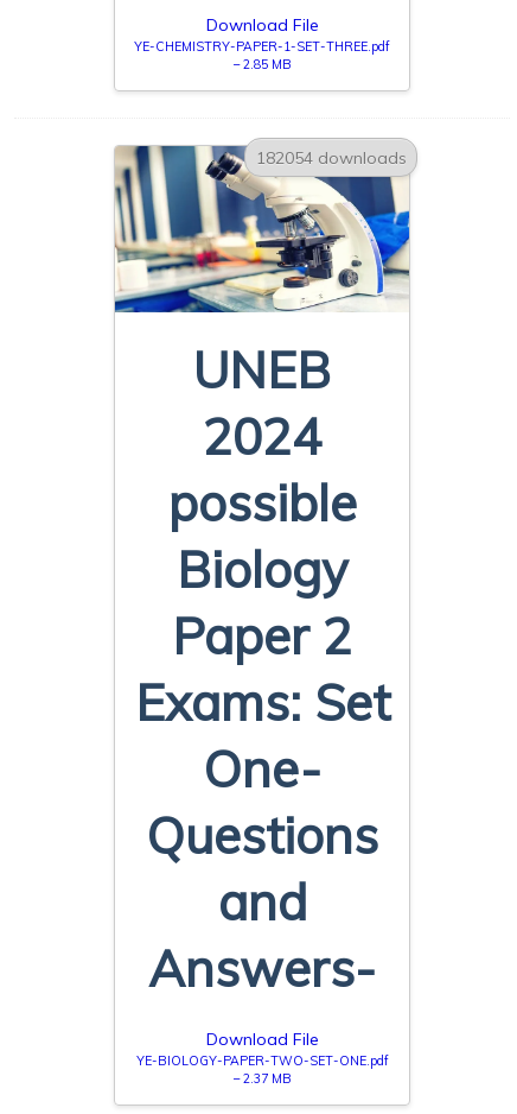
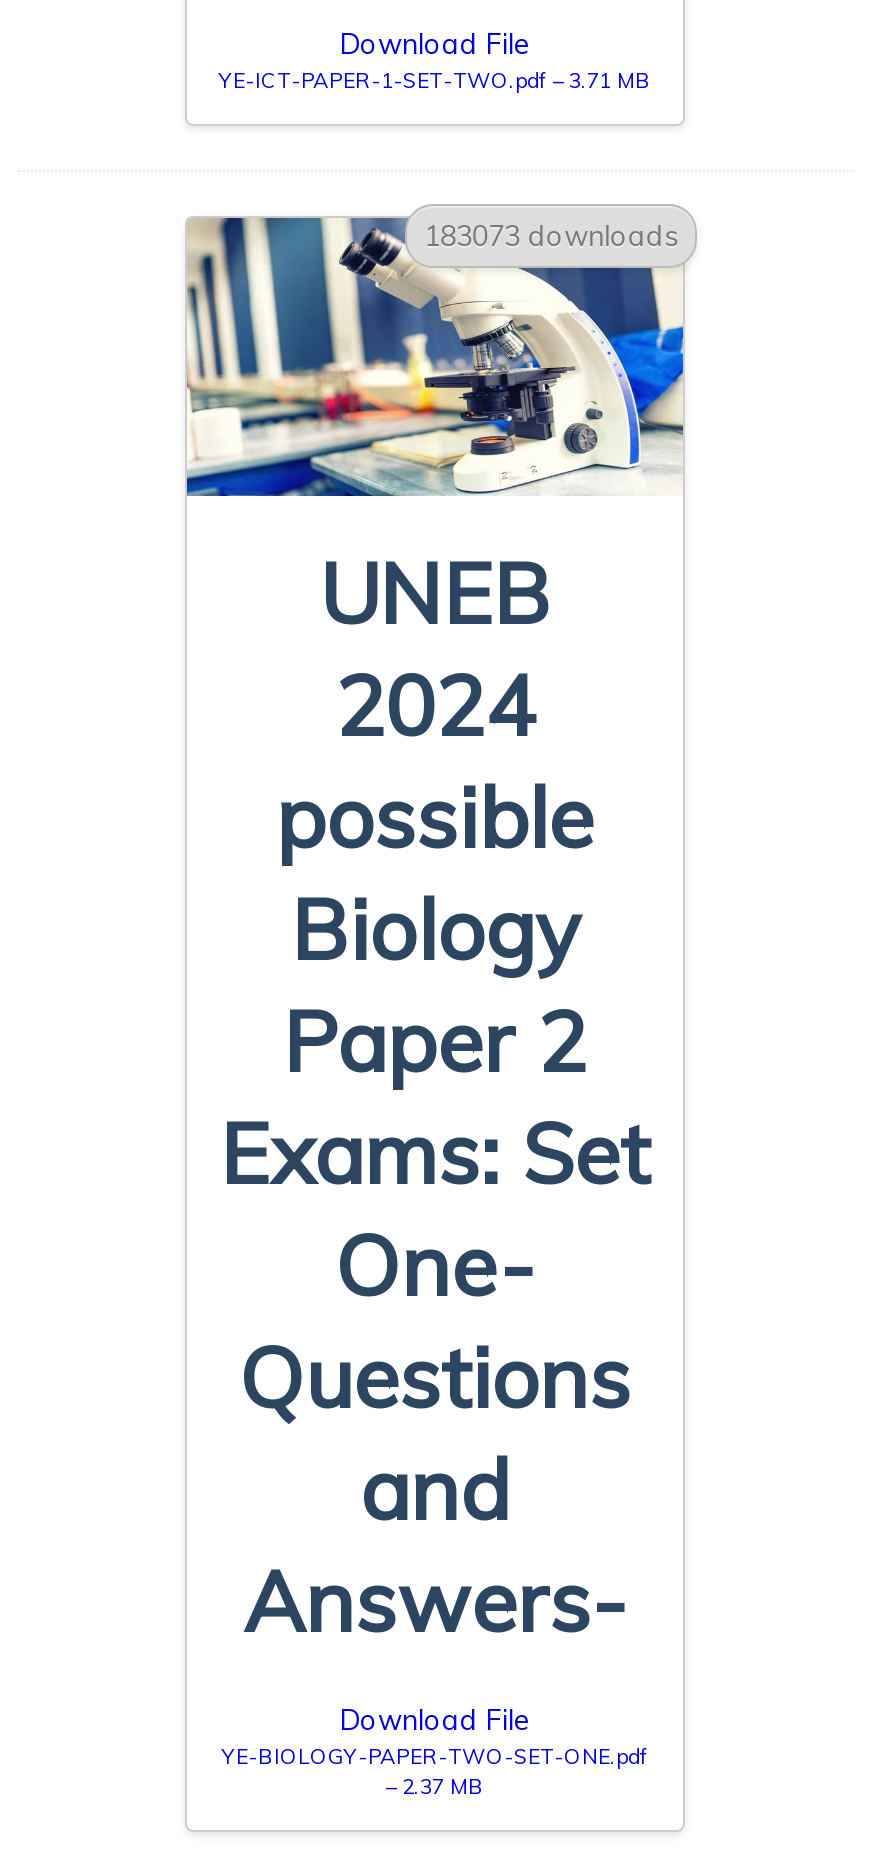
- YE-CHEMISTRY-PAPER-1-SET-THREE.pdf
- – 2.85 MB
+ YE-ICT-PAPER-1-SET-TWO.pdf – 3.71 MB

- 182054 downloads
+ 183073 downloads
